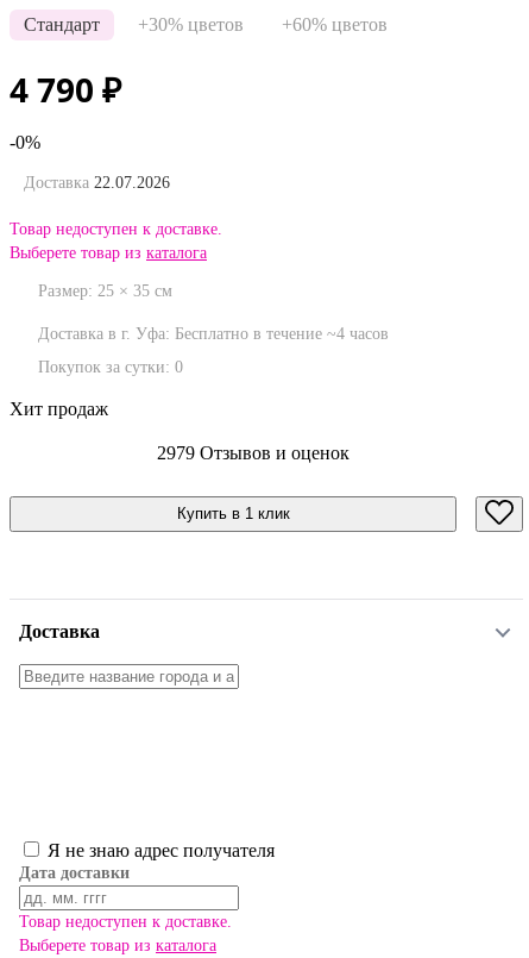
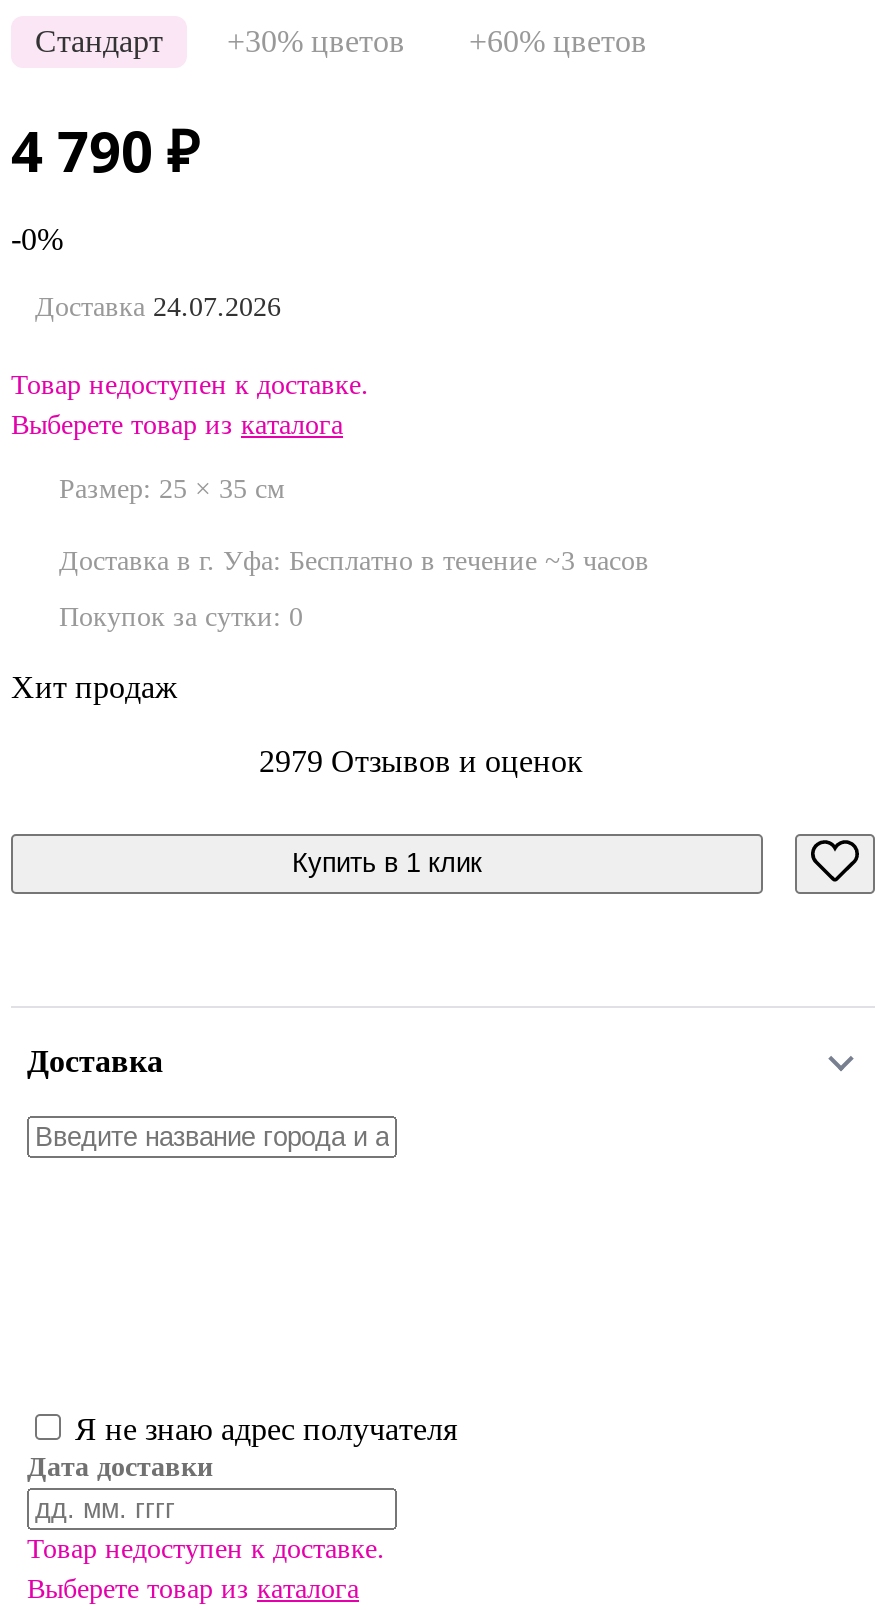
- Доставка 22.07.2026
+ Доставка 24.07.2026

- Доставка в г. Уфа: Бесплатно в течение ~4 часов
+ Доставка в г. Уфа: Бесплатно в течение ~3 часов
